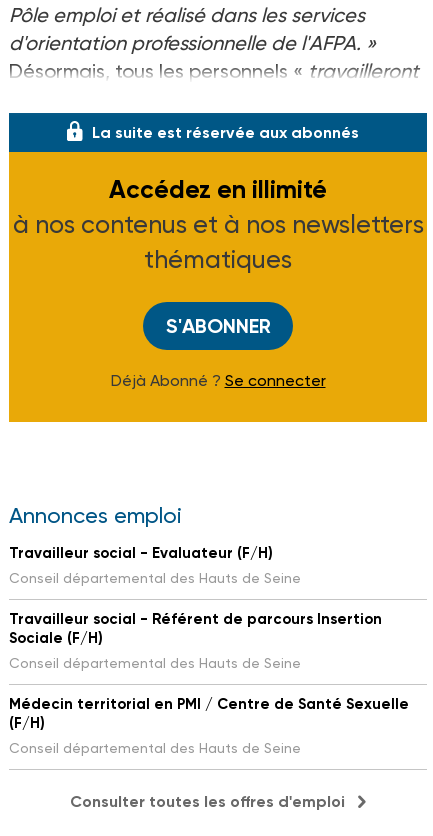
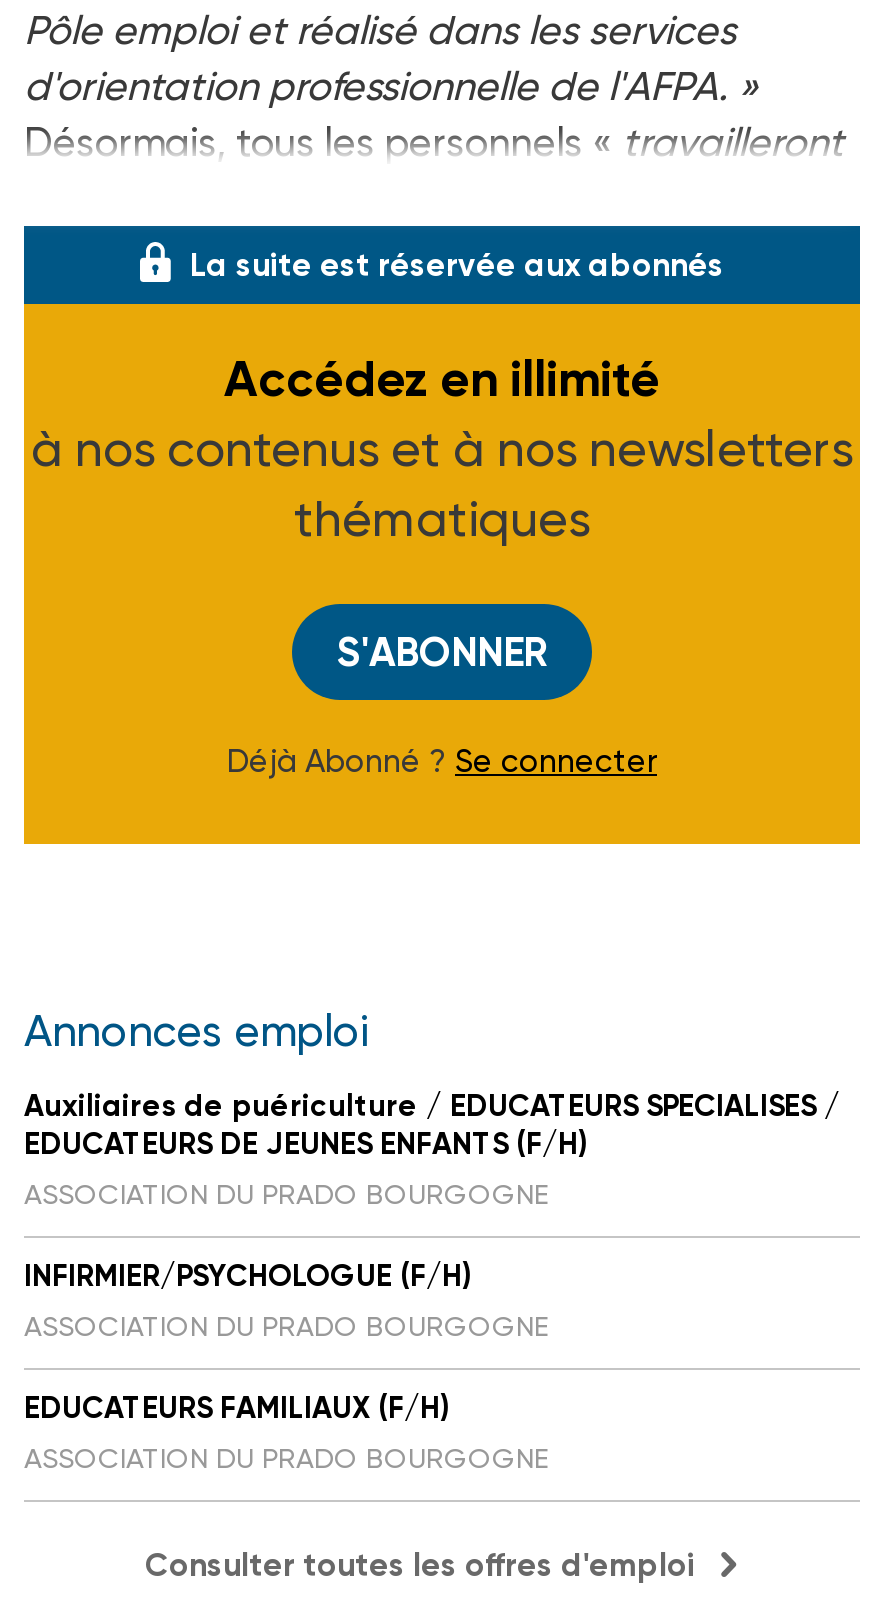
- Travailleur social - Evaluateur (F/H)
- Conseil départemental des Hauts de Seine
+ Auxiliaires de puériculture / EDUCATEURS SPECIALISES /
+ EDUCATEURS DE JEUNES ENFANTS (F/H)
+ ASSOCIATION DU PRADO BOURGOGNE

- Travailleur social - Référent de parcours Insertion
- Sociale (F/H)
- Conseil départemental des Hauts de Seine
+ INFIRMIER/PSYCHOLOGUE (F/H)
+ ASSOCIATION DU PRADO BOURGOGNE

- Médecin territorial en PMI / Centre de Santé Sexuelle
- (F/H)
- Conseil départemental des Hauts de Seine
+ EDUCATEURS FAMILIAUX (F/H)
+ ASSOCIATION DU PRADO BOURGOGNE
